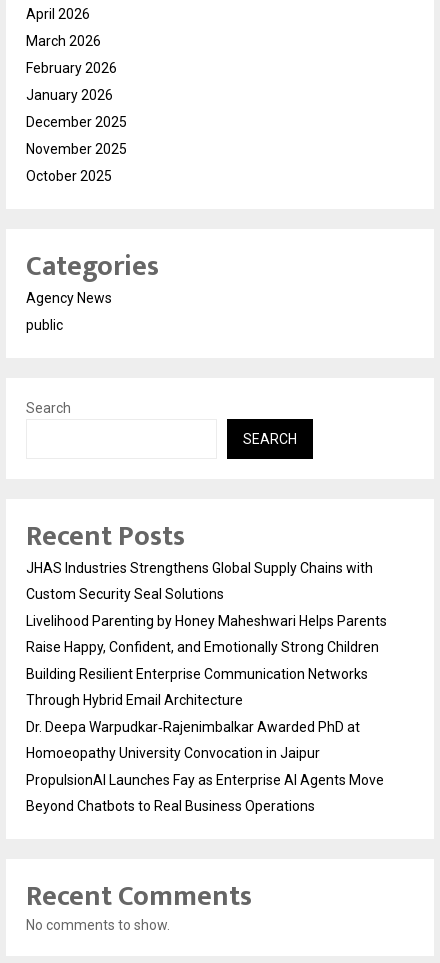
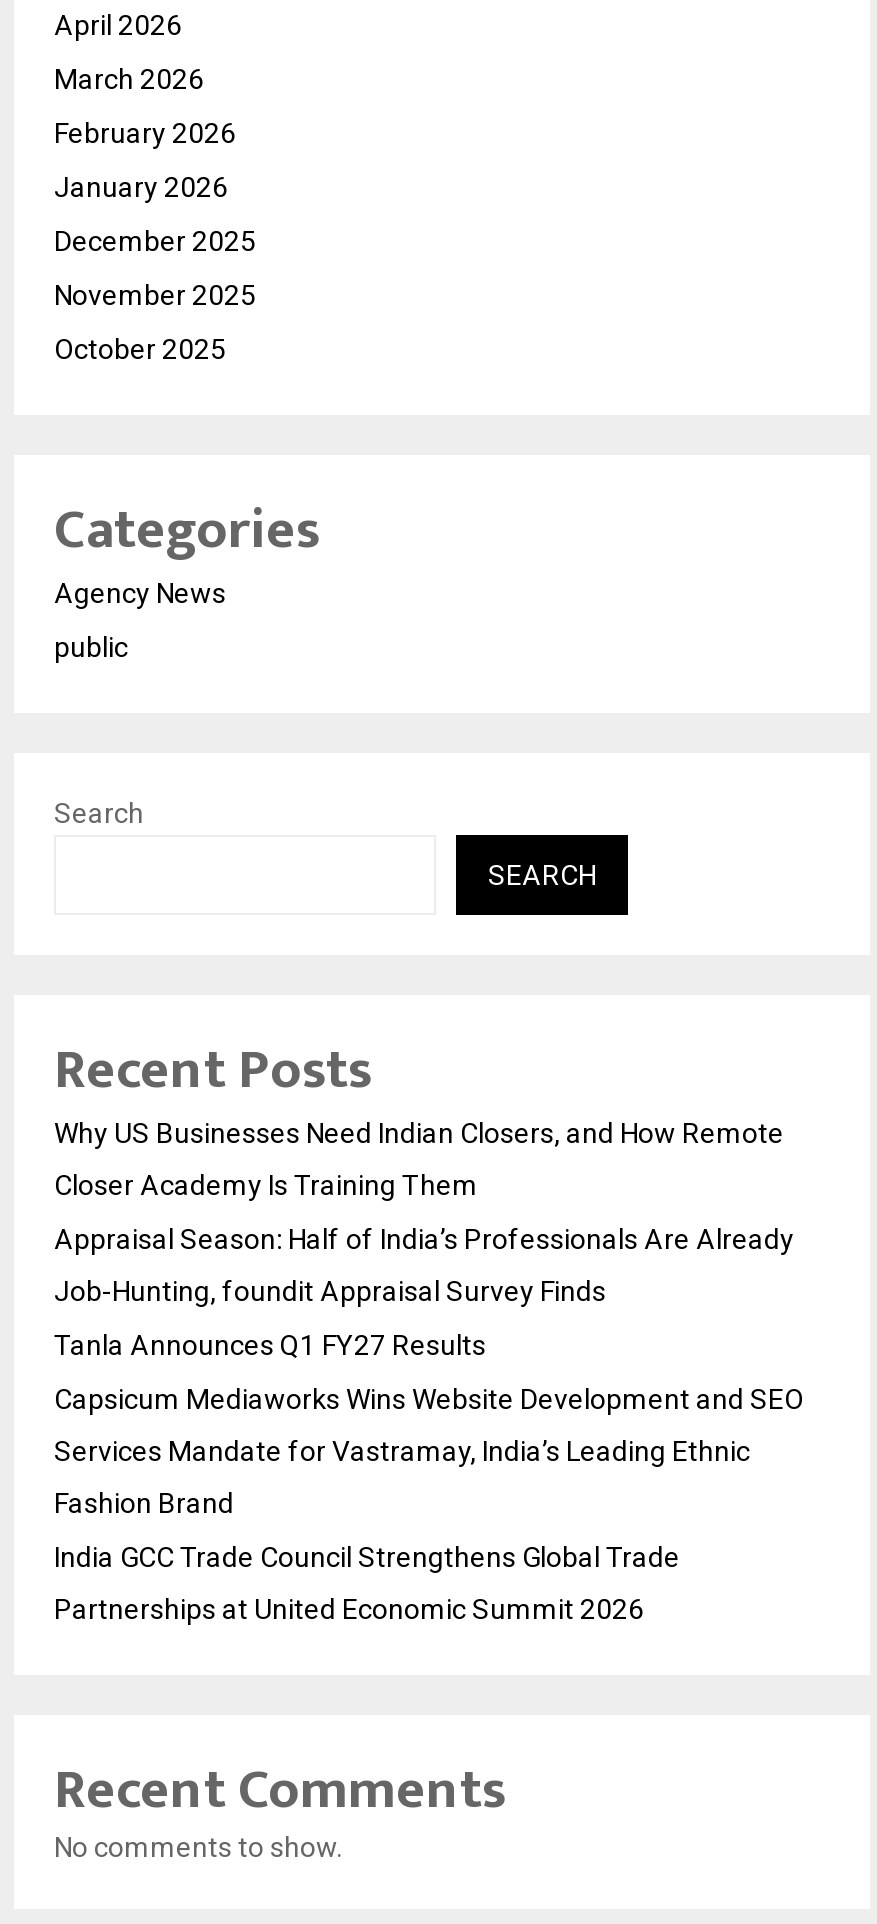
- JHAS Industries Strengthens Global Supply Chains with
+ Why US Businesses Need Indian Closers, and How Remote

- Custom Security Seal Solutions
+ Closer Academy Is Training Them

- Livelihood Parenting by Honey Maheshwari Helps Parents
+ Appraisal Season: Half of India’s Professionals Are Already

- Raise Happy, Confident, and Emotionally Strong Children
+ Job-Hunting, foundit Appraisal Survey Finds

- Building Resilient Enterprise Communication Networks
+ Tanla Announces Q1 FY27 Results

- Through Hybrid Email Architecture
+ Capsicum Mediaworks Wins Website Development and SEO

- Dr. Deepa Warpudkar‑Rajenimbalkar Awarded PhD at
+ Services Mandate for Vastramay, India’s Leading Ethnic

- Homoeopathy University Convocation in Jaipur
+ Fashion Brand

- PropulsionAI Launches Fay as Enterprise AI Agents Move
+ India GCC Trade Council Strengthens Global Trade

- Beyond Chatbots to Real Business Operations
+ Partnerships at United Economic Summit 2026
